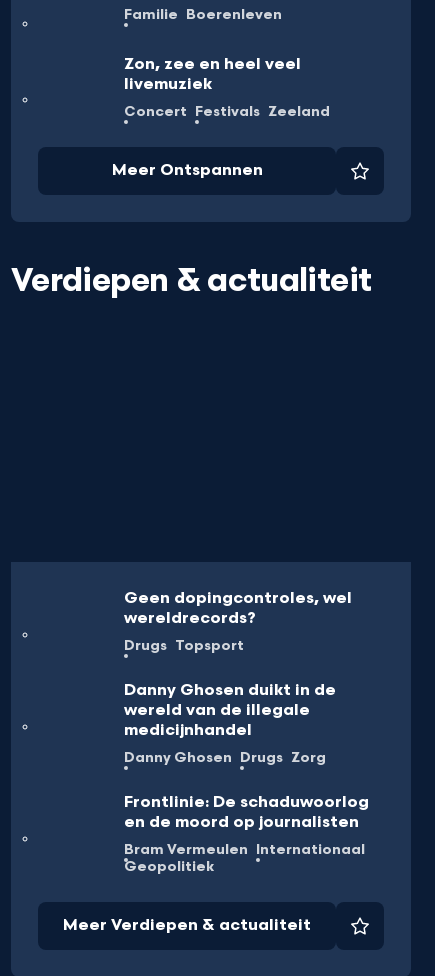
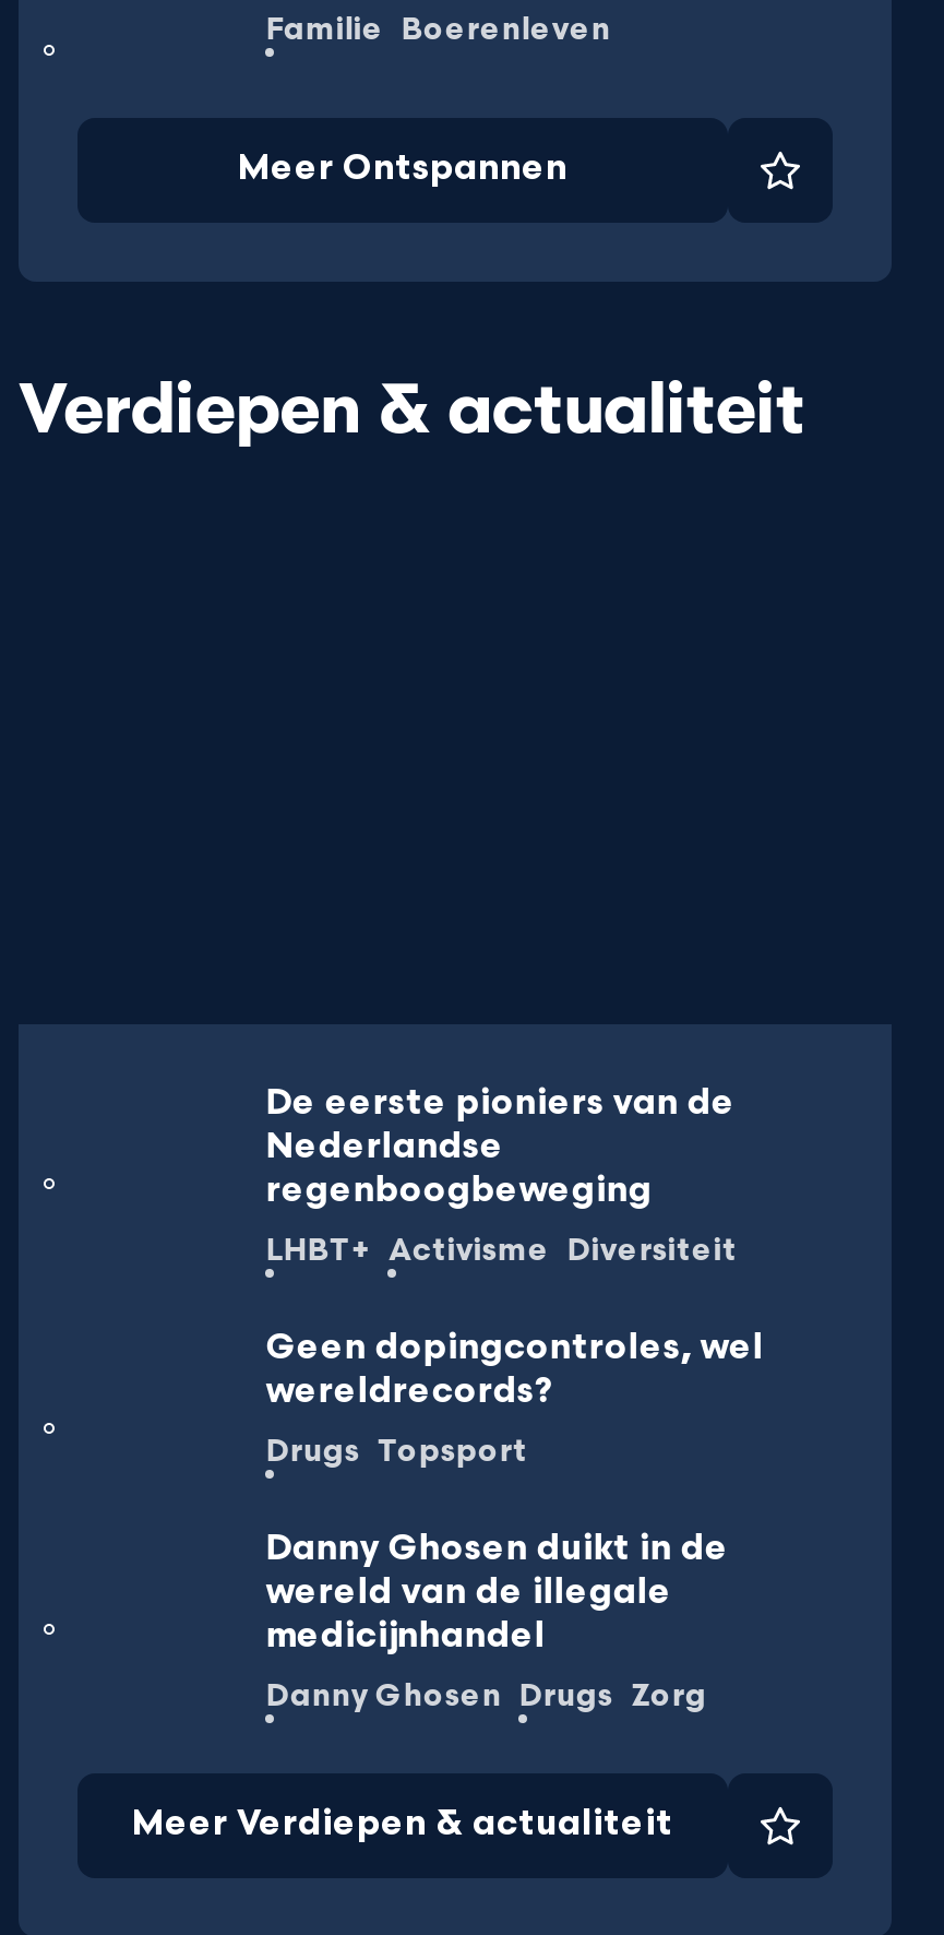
- Zon, zee en heel veel
- livemuziek
- Concert Festivals Zeeland

+ De eerste pioniers van de
+ Nederlandse
+ regenboogbeweging
+ LHBT+ Activisme Diversiteit

moved down: Geen dopingcontroles, wel | wereldrecords? | Drugs Topsport | Danny Ghosen duikt in de | wereld van de illegale | medicijnhandel | Danny Ghosen Drugs Zorg

- Frontlinie: De schaduwoorlog
- en de moord op journalisten
- Bram Vermeulen Internationaal
- Geopolitiek
